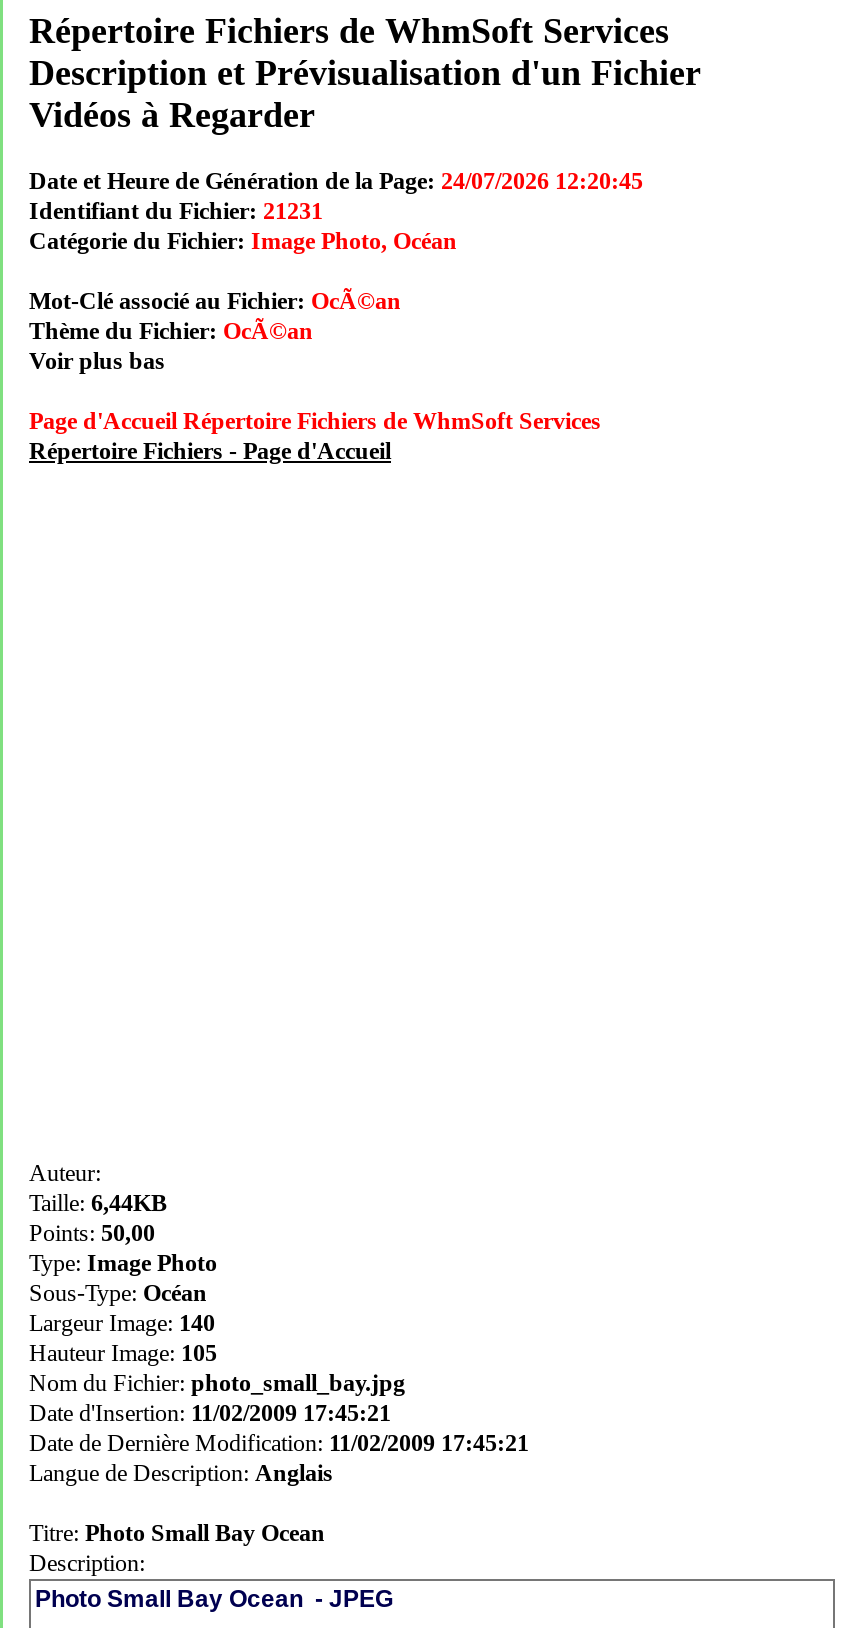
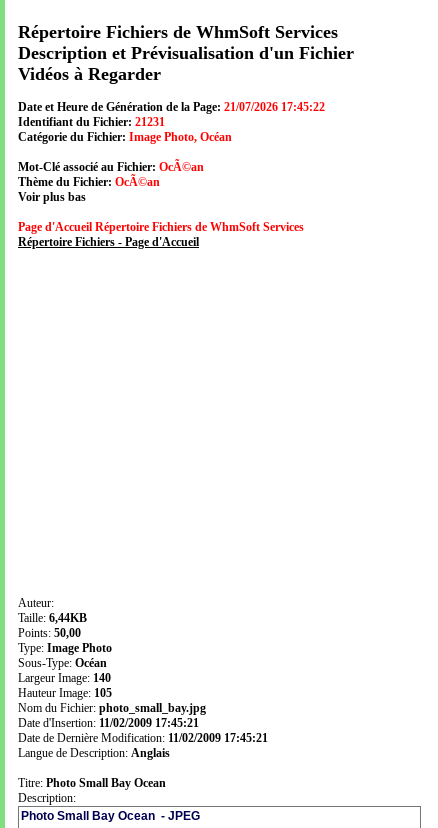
- Date et Heure de Génération de la Page: 24/07/2026 12:20:45
+ Date et Heure de Génération de la Page: 21/07/2026 17:45:22
